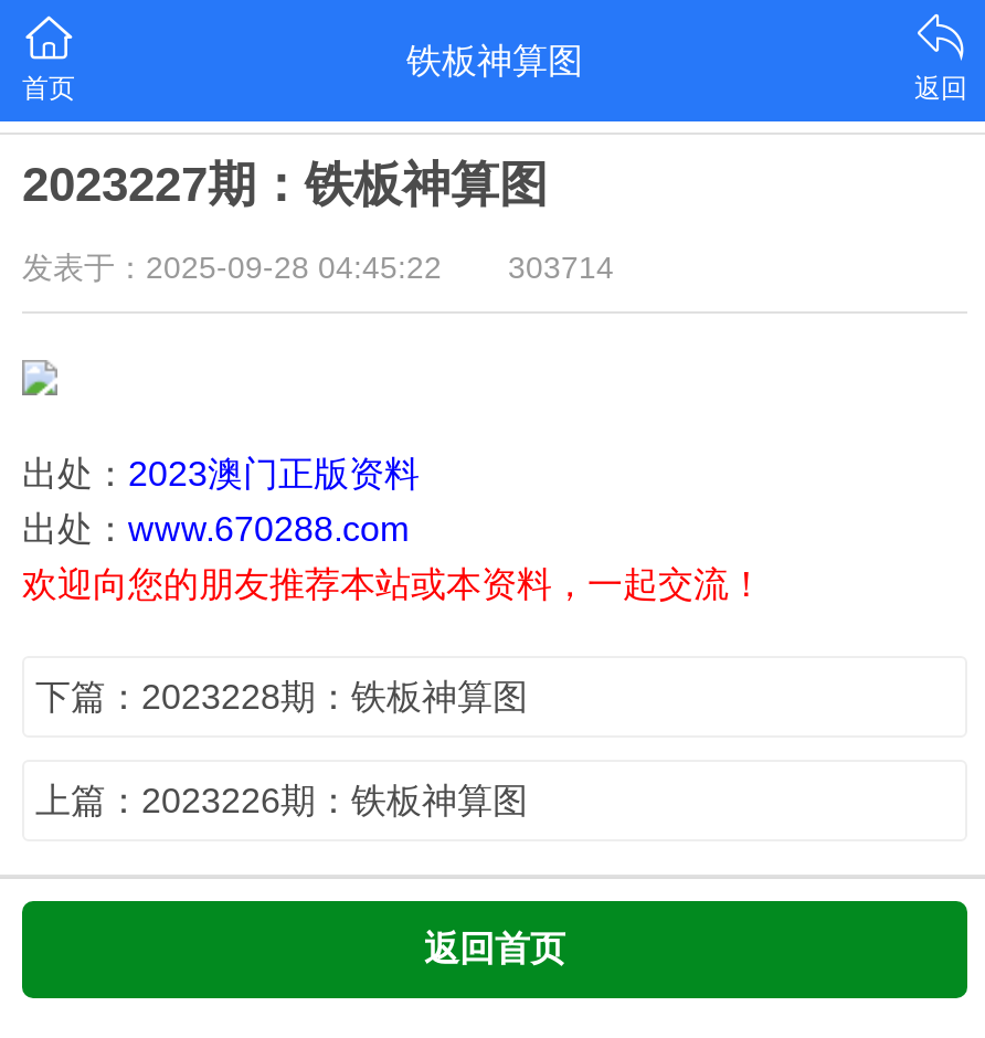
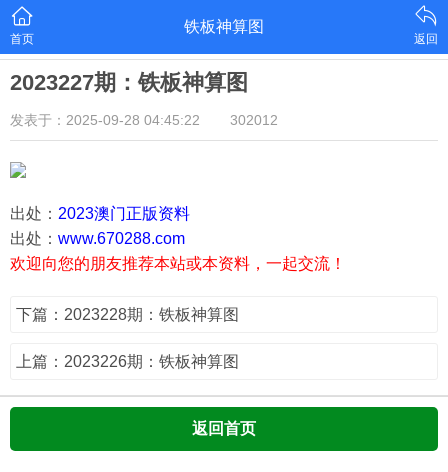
- 发表于：2025-09-28 04:45:22 303714
+ 发表于：2025-09-28 04:45:22 302012
